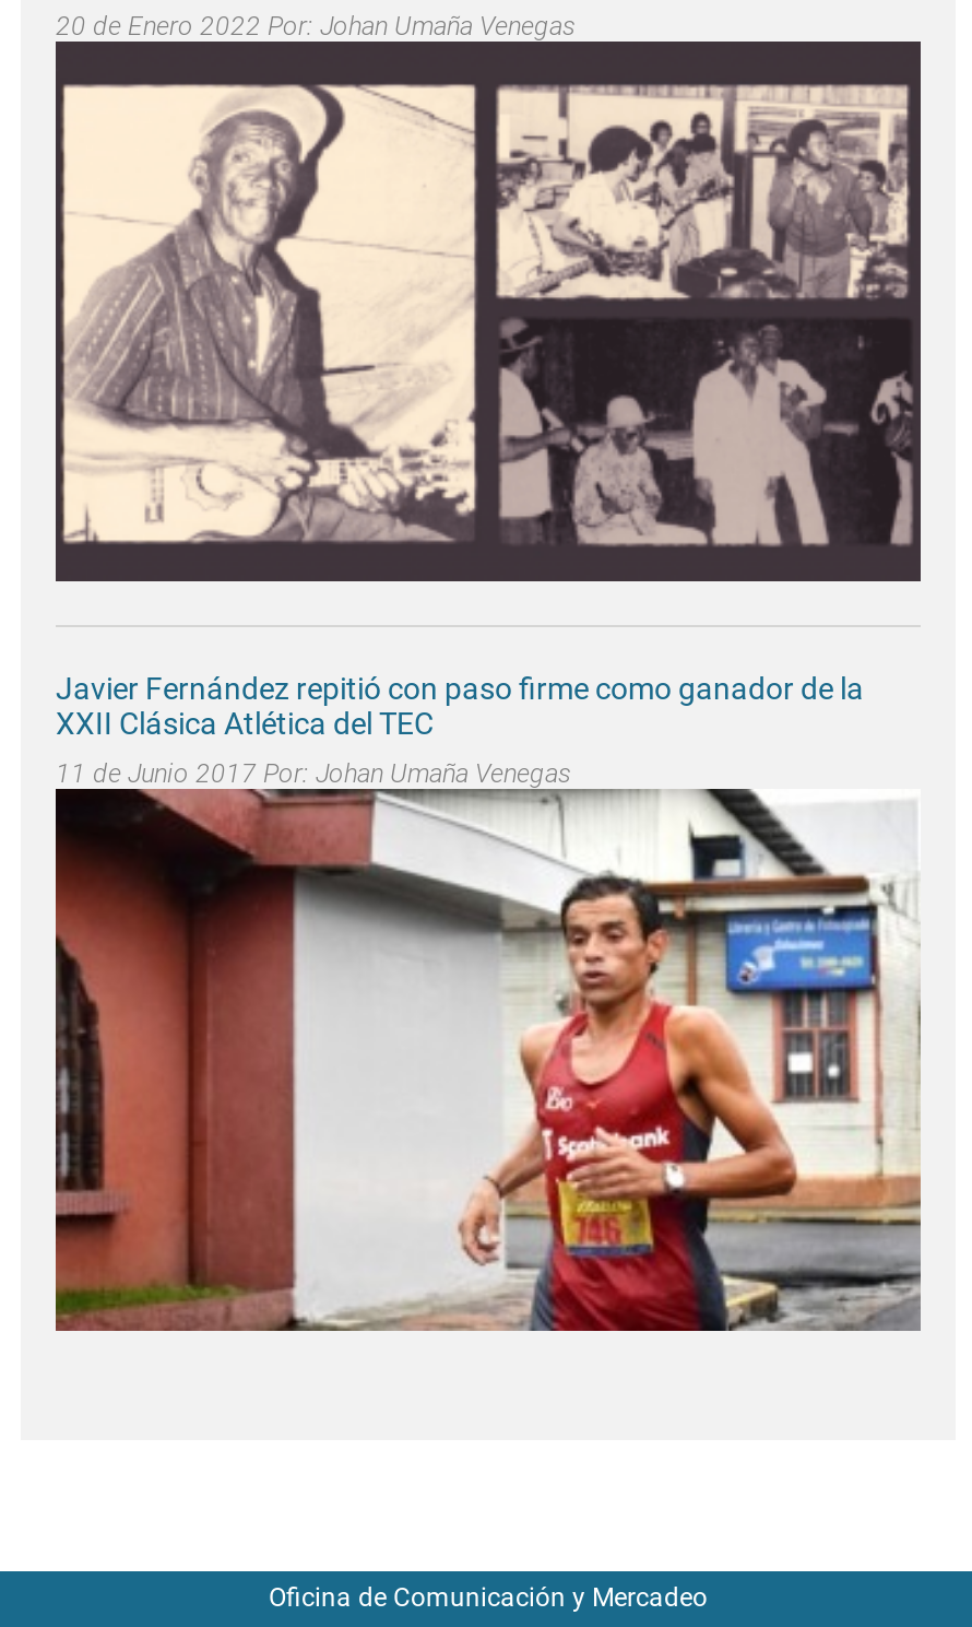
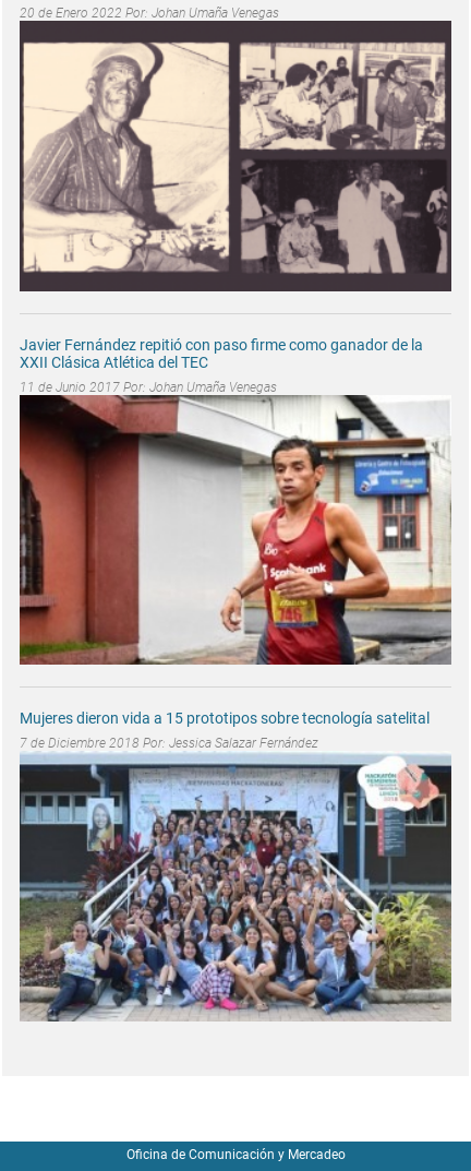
+ [image]

+ Mujeres dieron vida a 15 prototipos sobre tecnología satelital
+ 7 de Diciembre 2018 Por: Jessica Salazar Fernández
